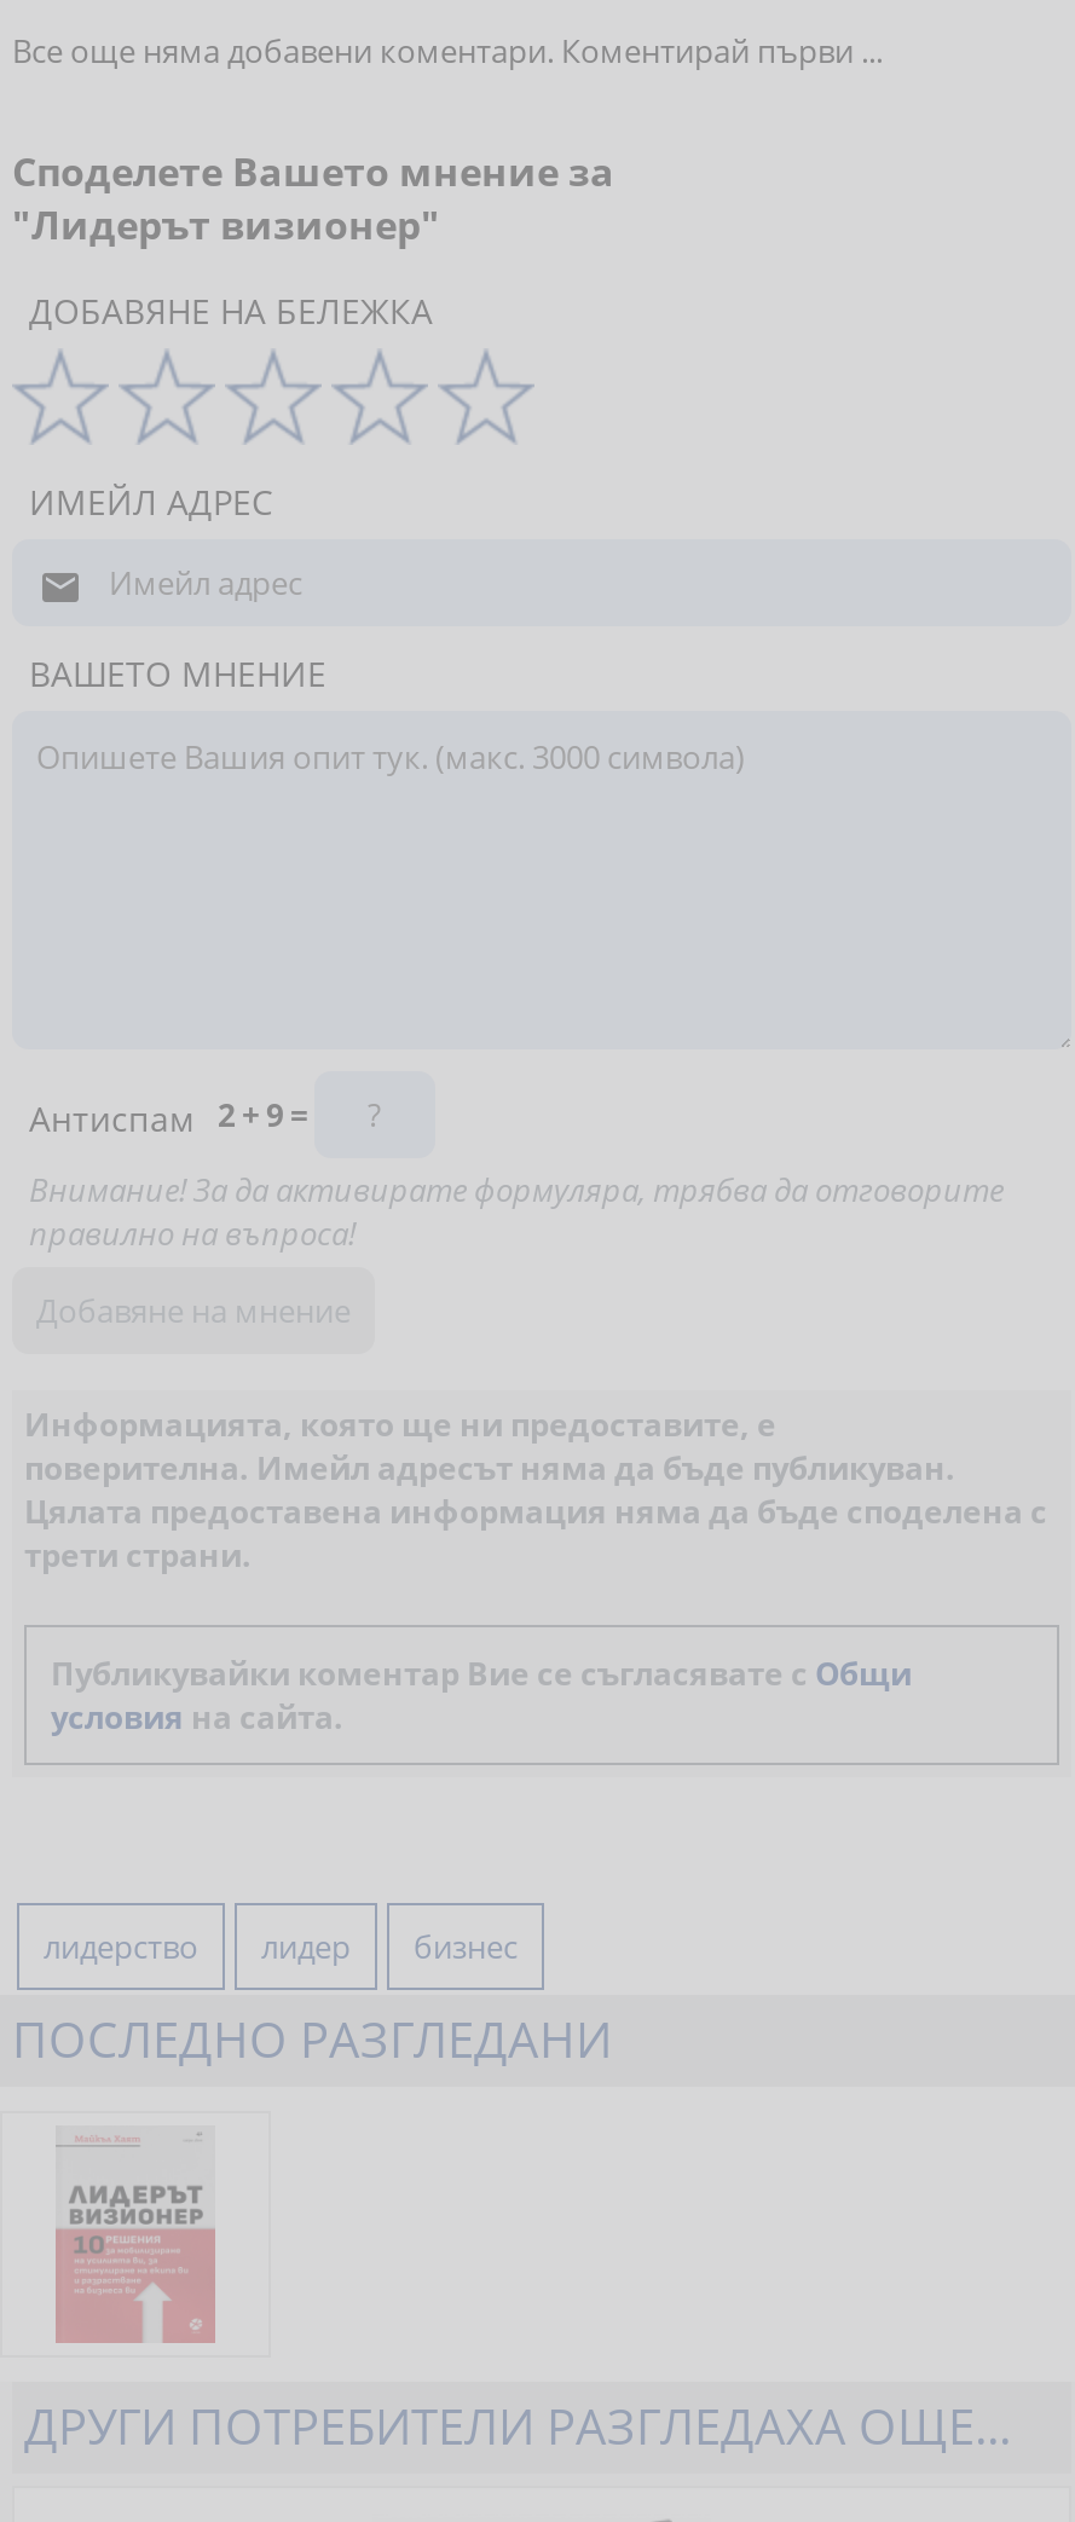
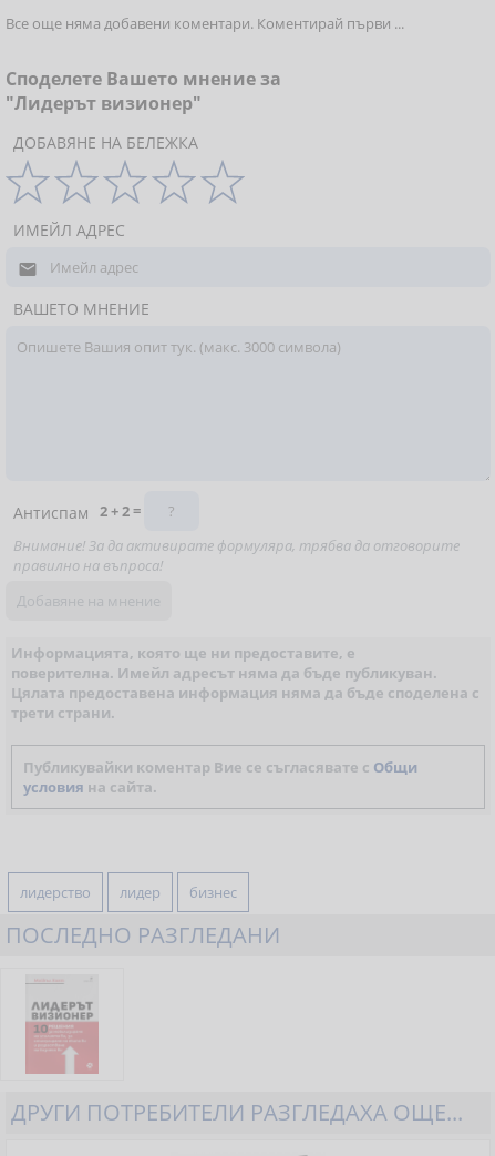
- Антиспам 2 + 9 =
+ Антиспам 2 + 2 =
